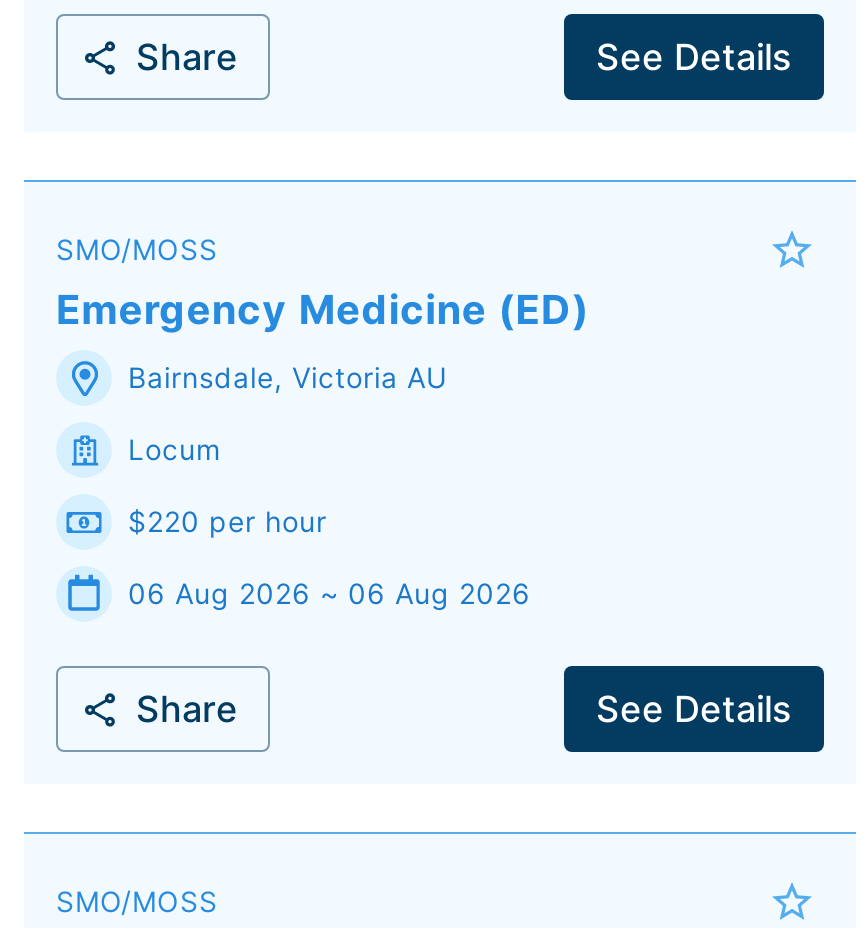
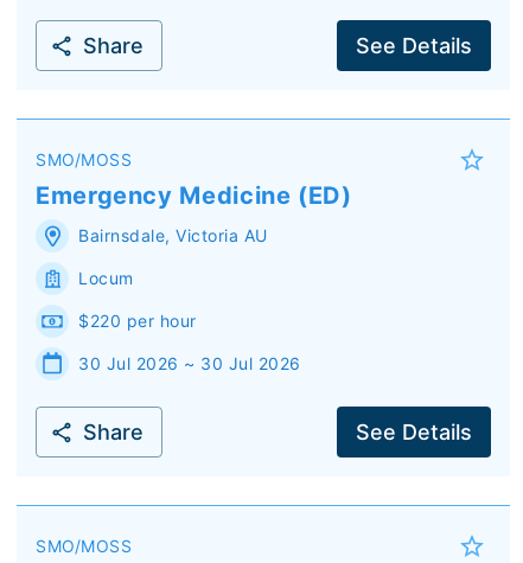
- 06 Aug 2026 ~ 06 Aug 2026
+ 30 Jul 2026 ~ 30 Jul 2026
